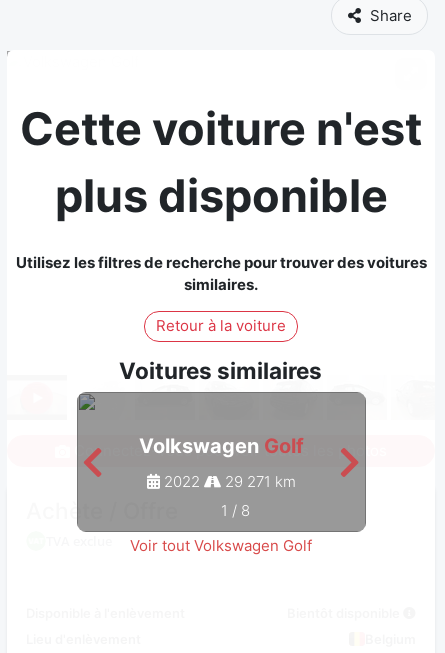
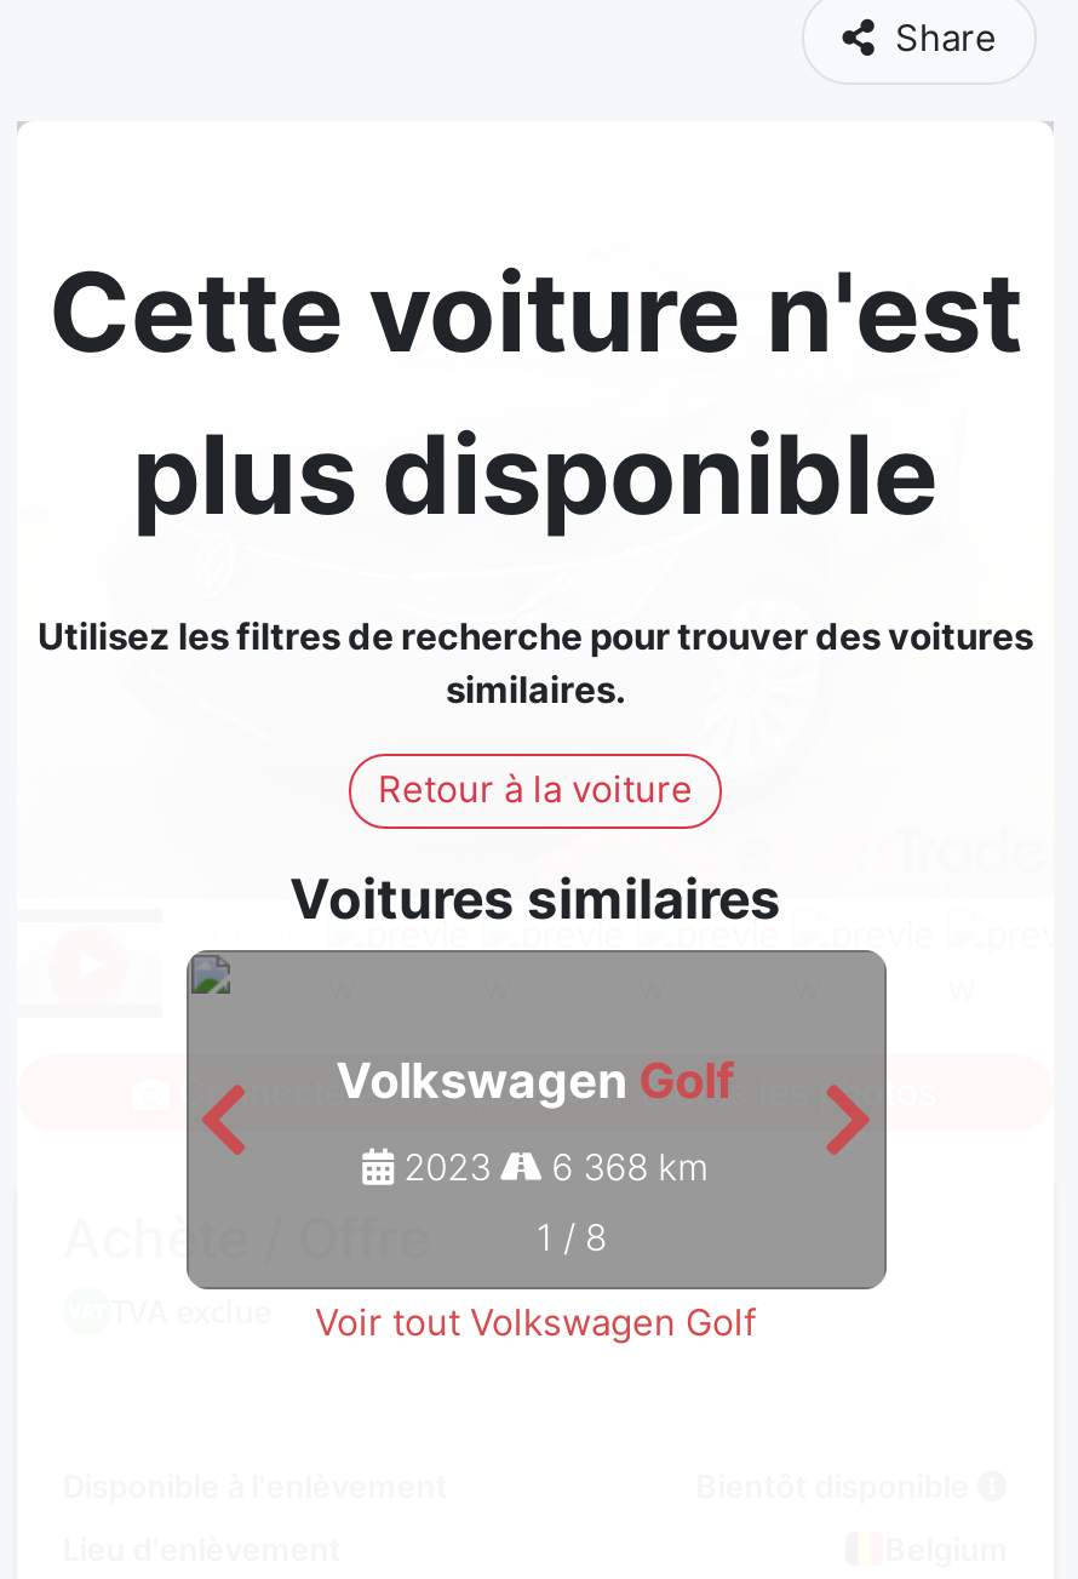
- 2022
+ 2023

- 29 271 km
+ 6 368 km
